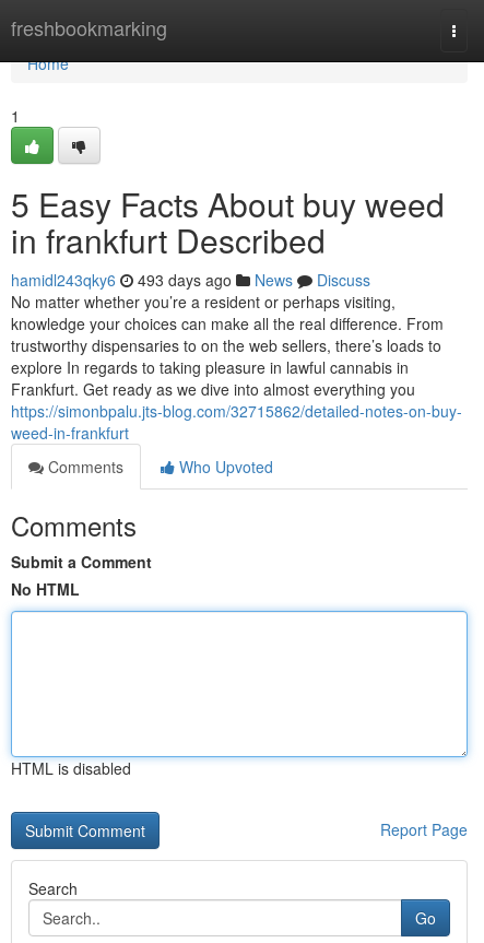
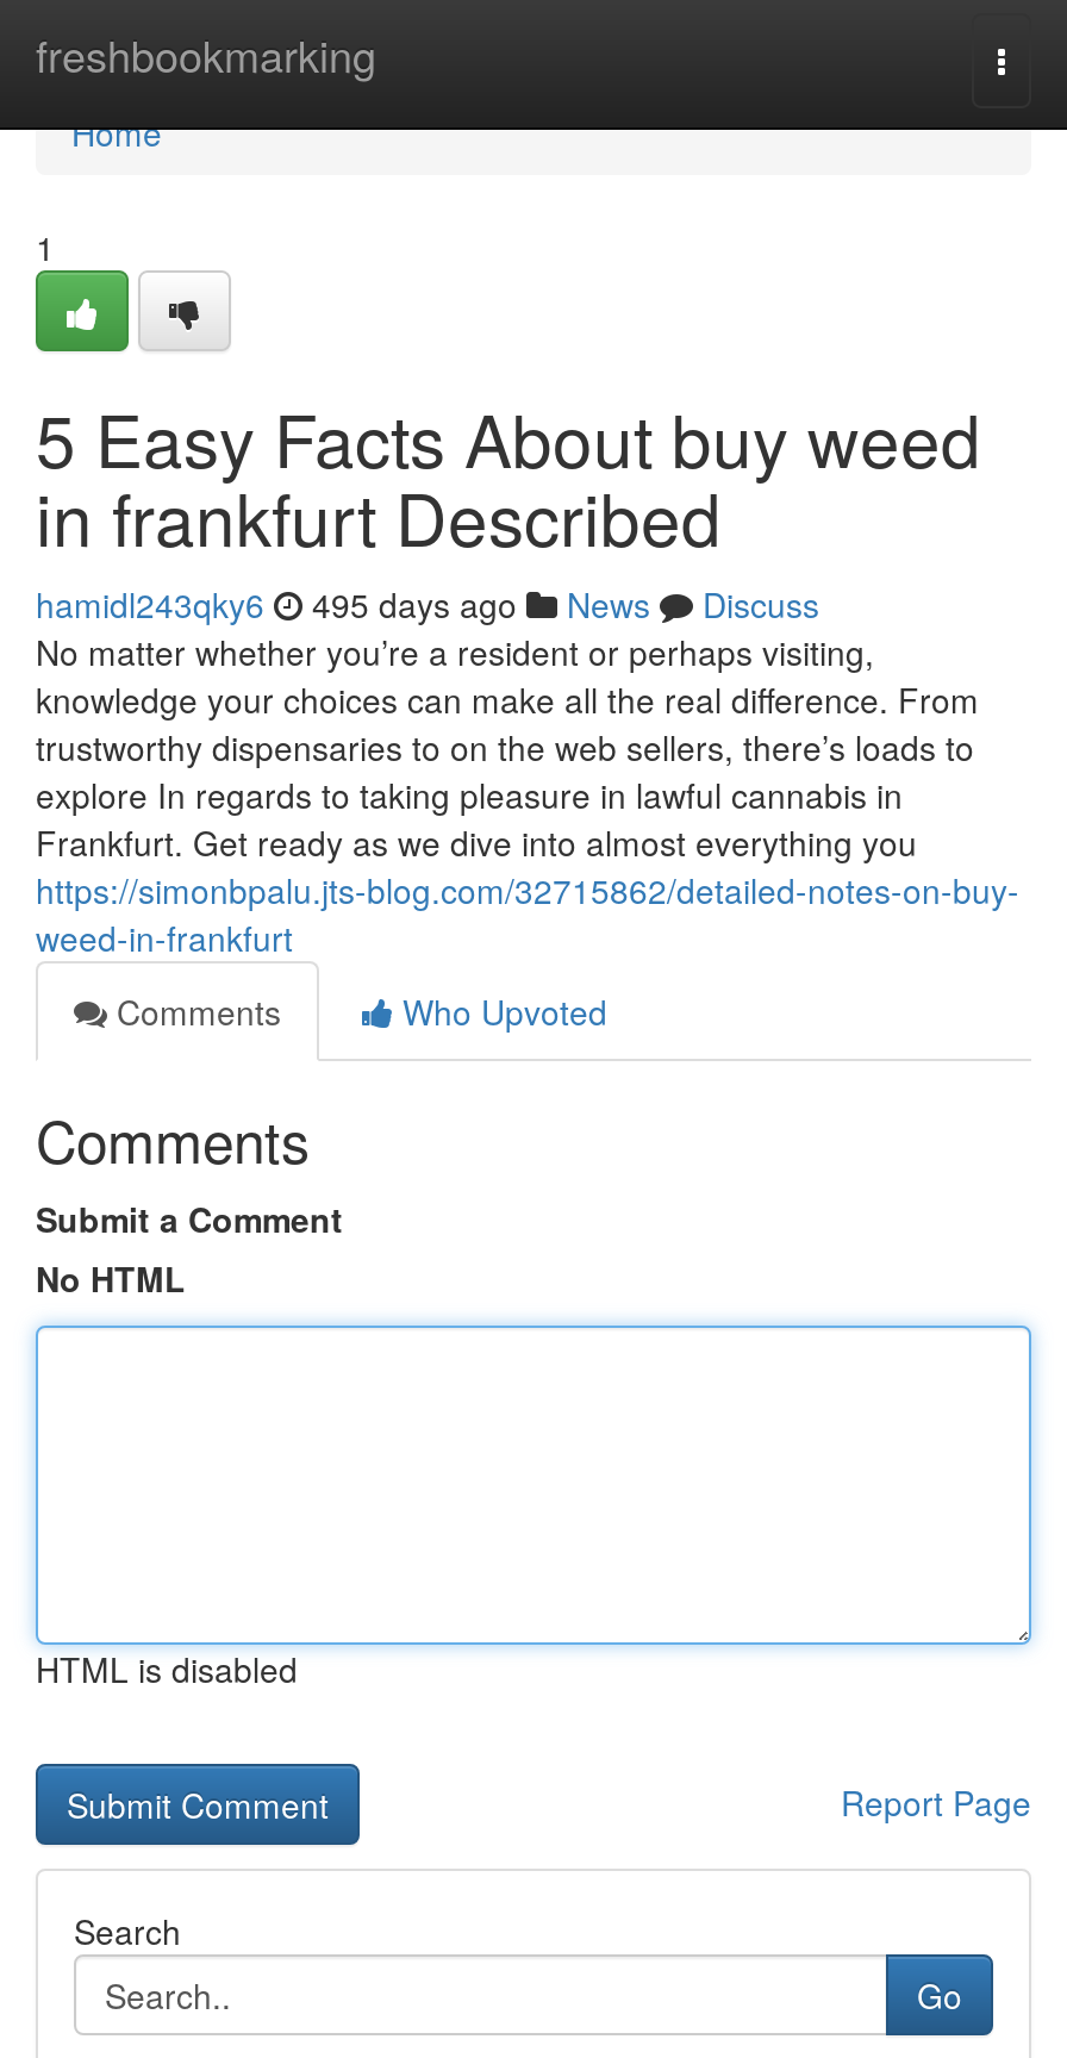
- hamidl243qky6 493 days ago News Discuss
+ hamidl243qky6 495 days ago News Discuss
